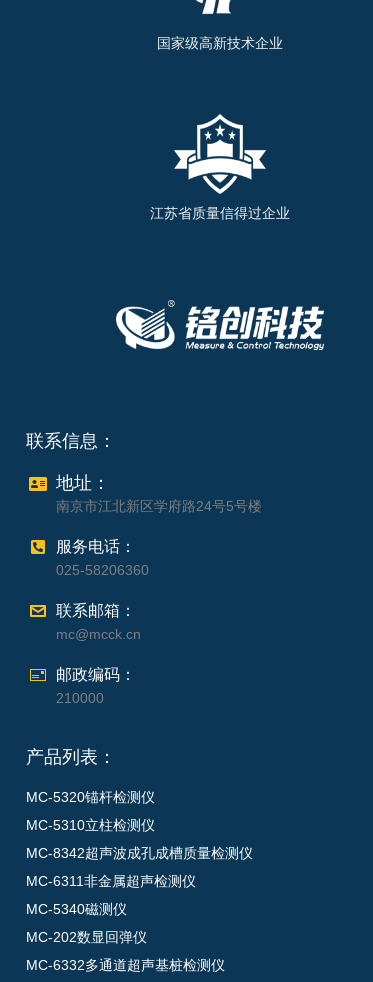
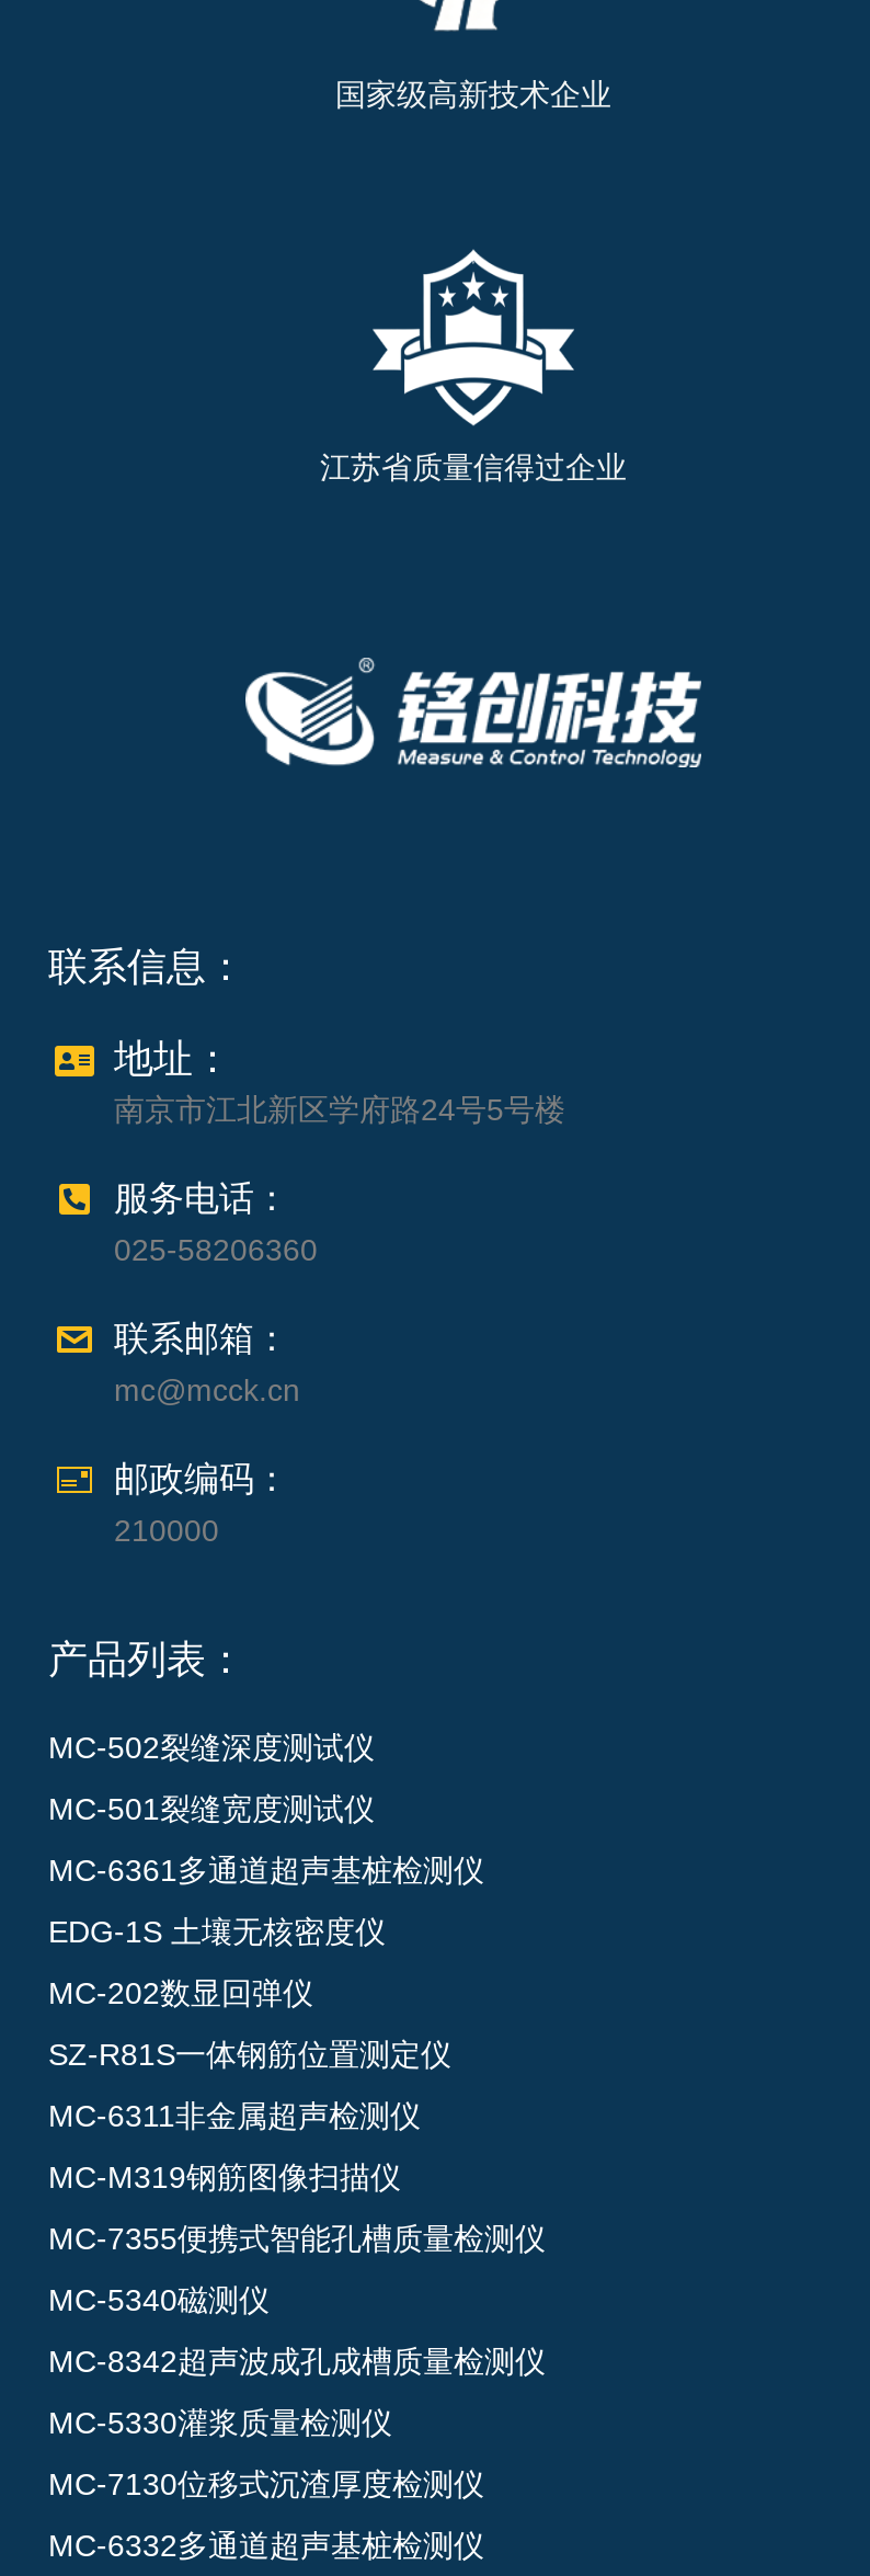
- MC-5320锚杆检测仪
- MC-5310立柱检测仪
+ MC-502裂缝深度测试仪
+ MC-501裂缝宽度测试仪
+ MC-6361多通道超声基桩检测仪
+ EDG-1S 土壤无核密度仪
+ SZ-R81S一体钢筋位置测定仪
+ MC-M319钢筋图像扫描仪
+ MC-7355便携式智能孔槽质量检测仪

moved down: MC-8342超声波成孔成槽质量检测仪

+ MC-5330灌浆质量检测仪
+ MC-7130位移式沉渣厚度检测仪

moved up: MC-6311非金属超声检测仪 | MC-5340磁测仪 | MC-202数显回弹仪
